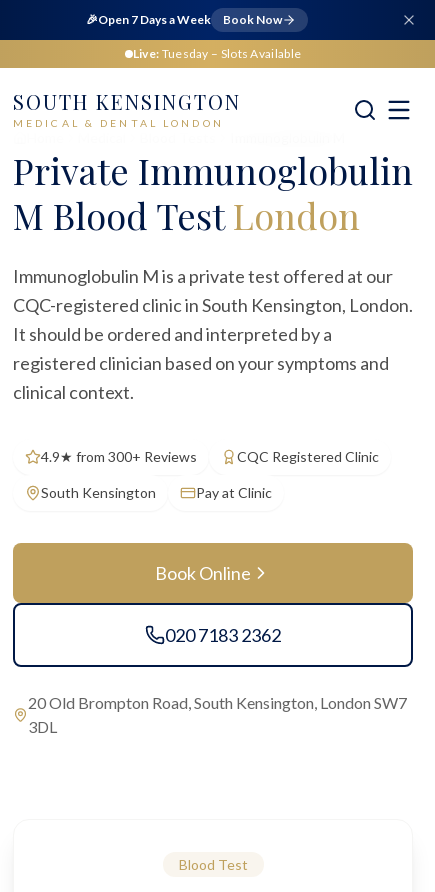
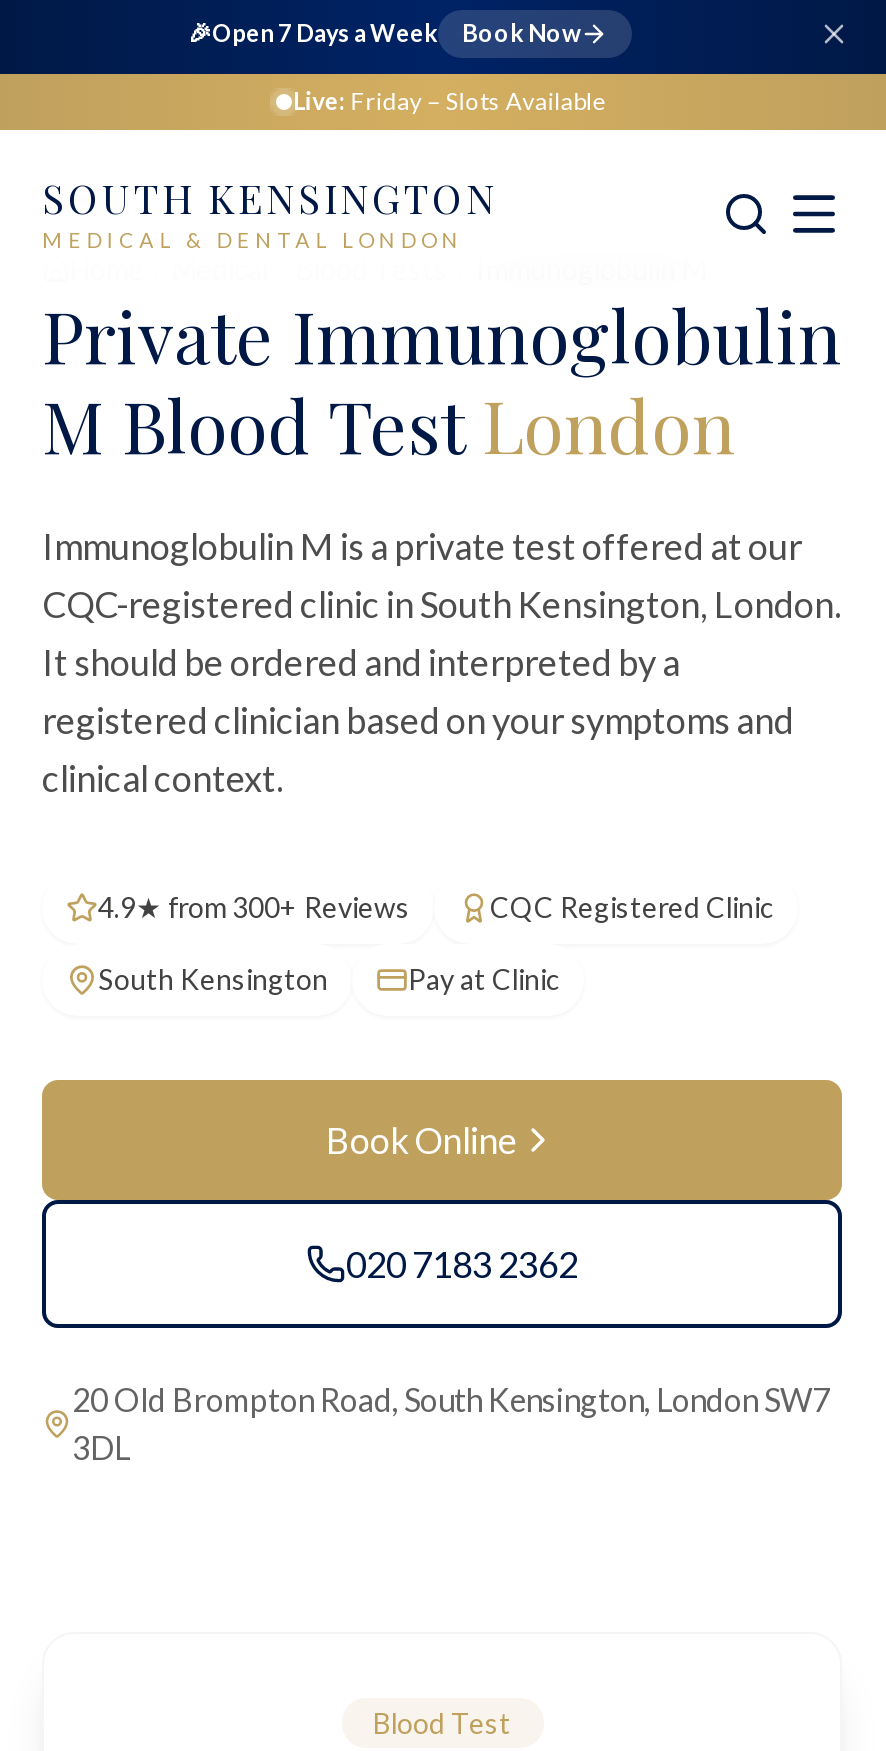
- Live: Tuesday – Slots Available
+ Live: Friday – Slots Available
